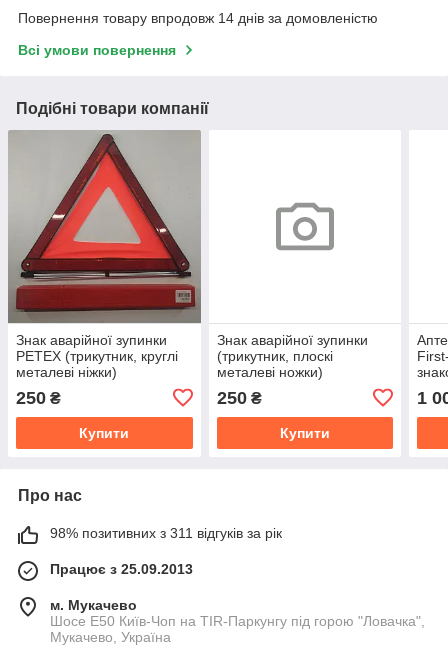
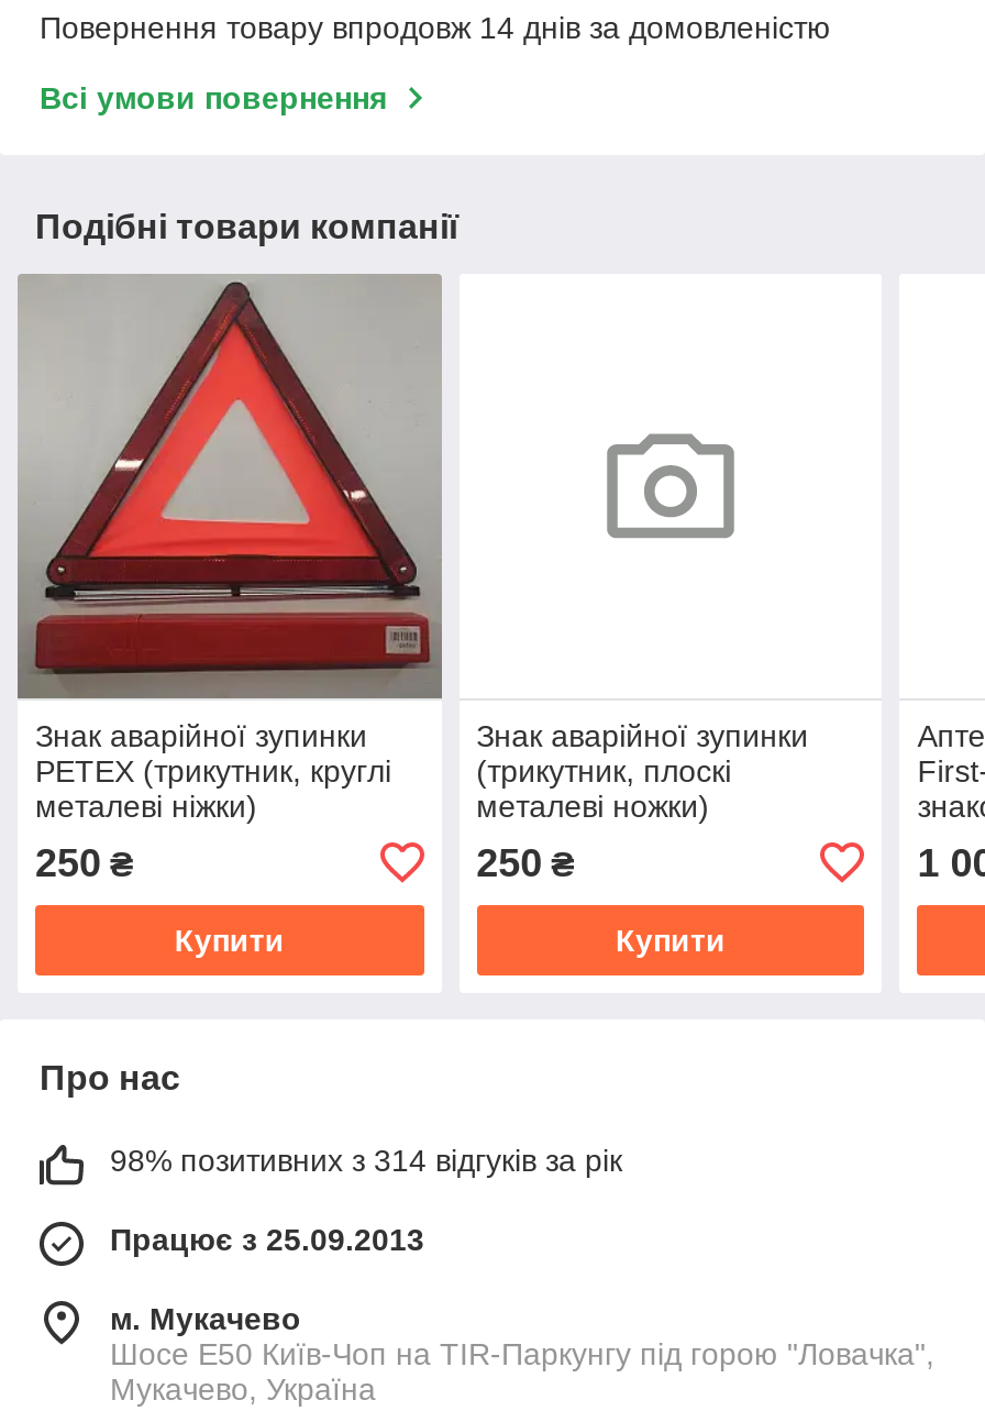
- 98% позитивних з 311 відгуків за рік
+ 98% позитивних з 314 відгуків за рік
